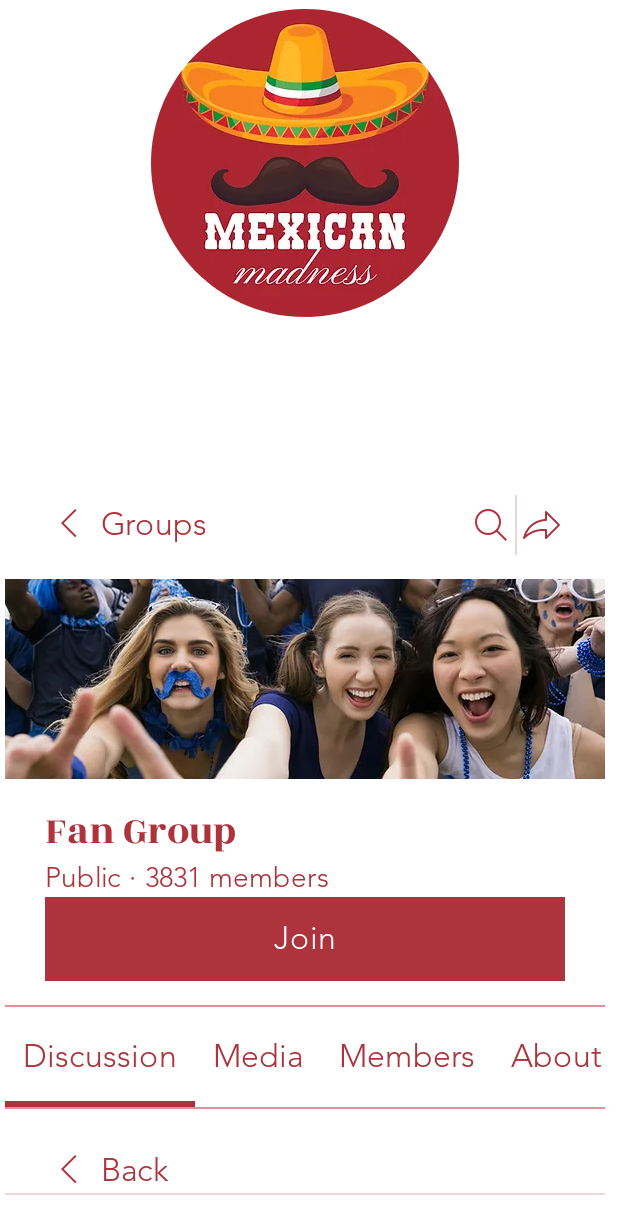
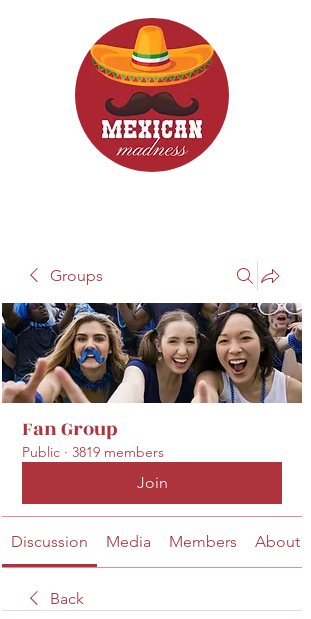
- Public · 3831 members
+ Public · 3819 members
